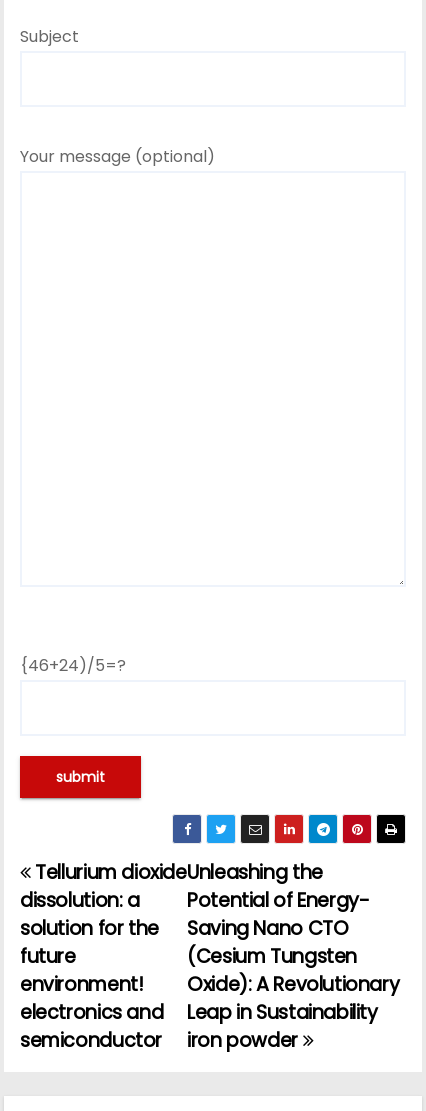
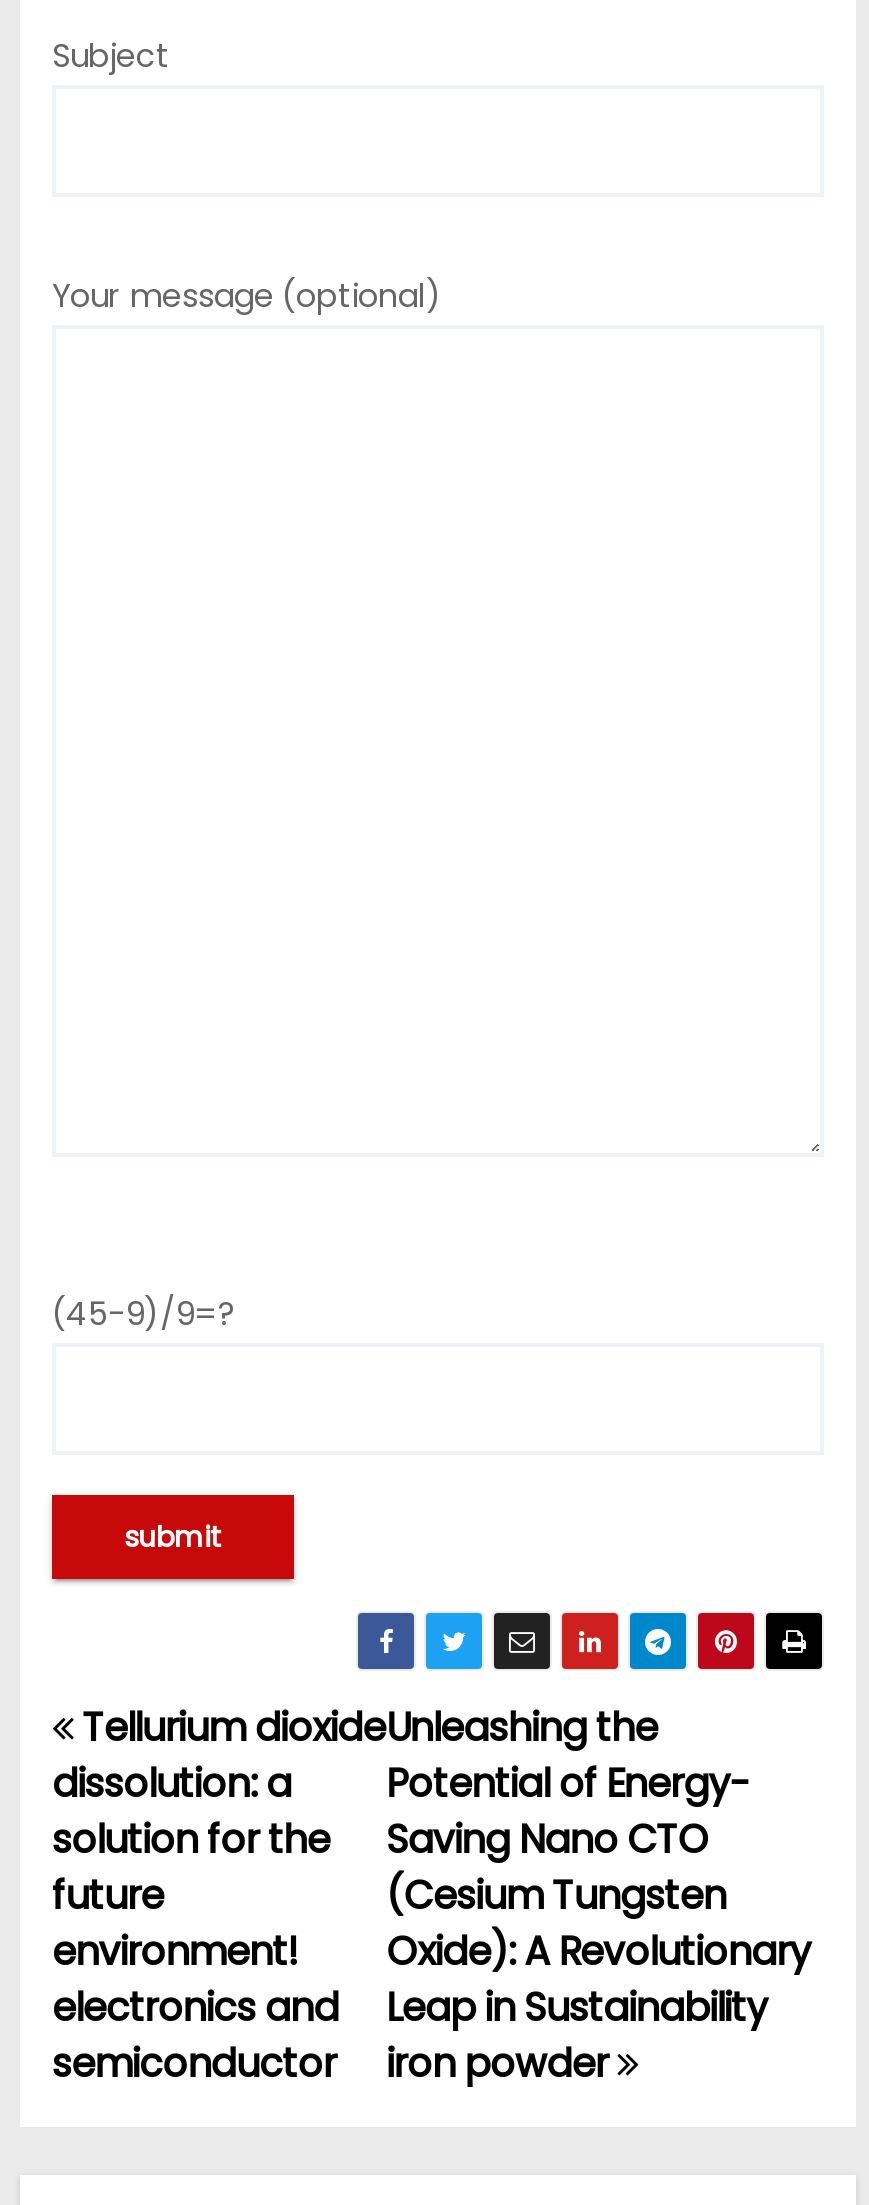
- {46+24)/5=?
+ (45-9)/9=?
